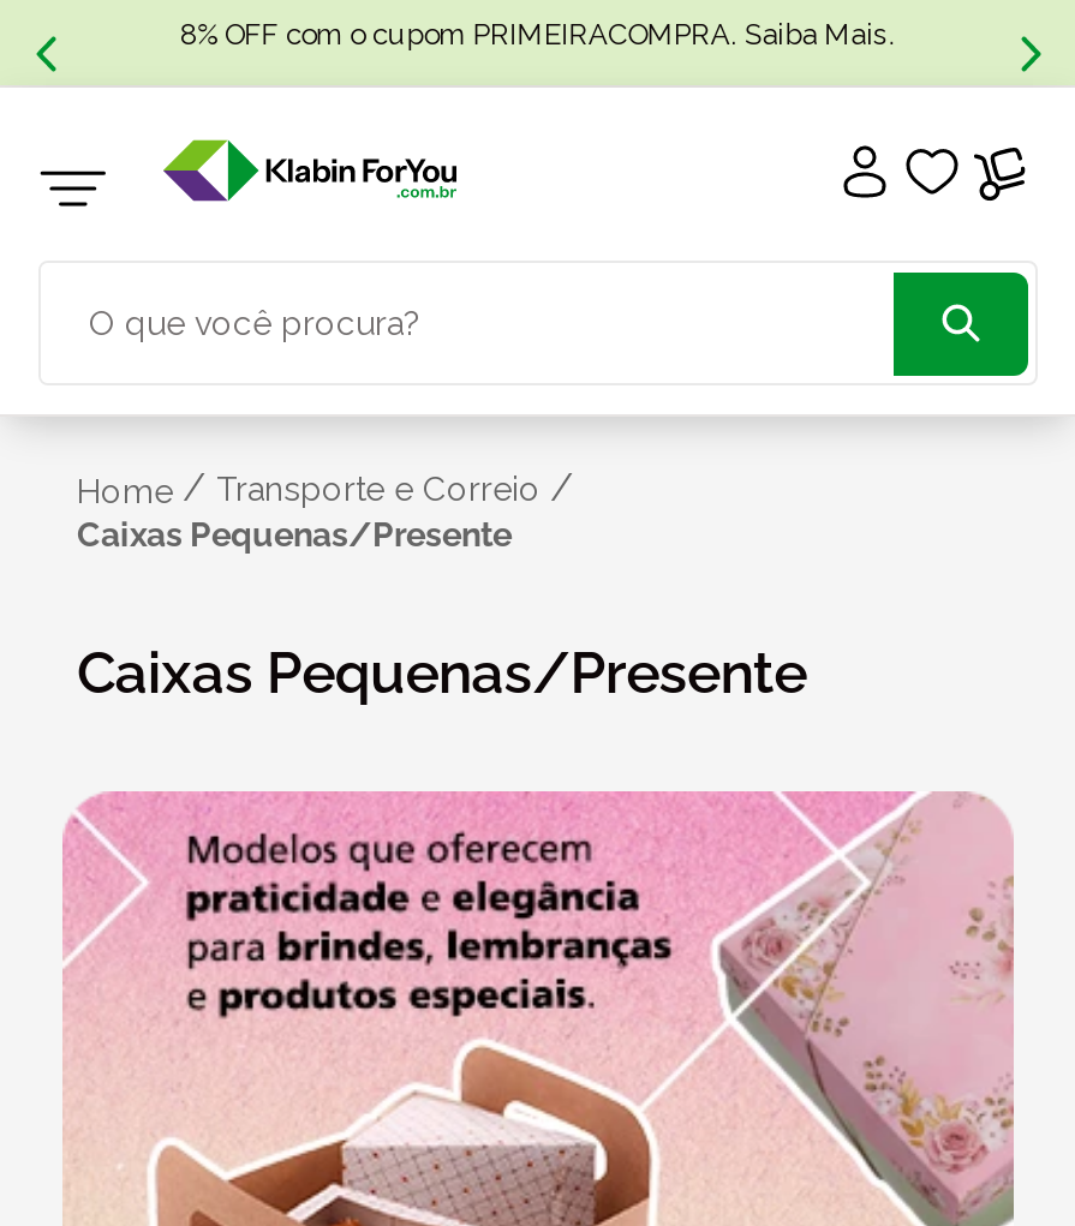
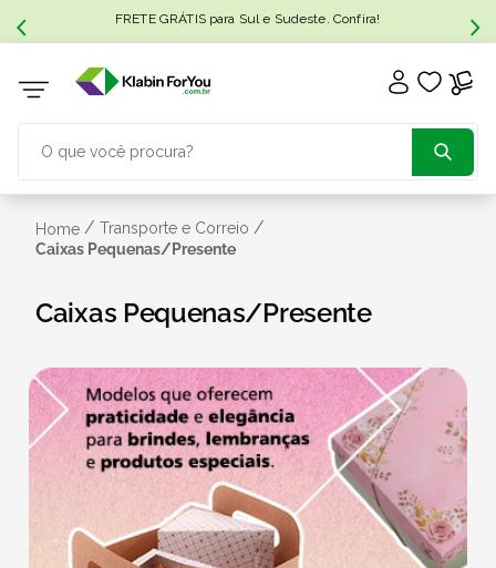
- 8% OFF com o cupom PRIMEIRACOMPRA. Saiba Mais.
+ FRETE GRÁTIS para Sul e Sudeste. Confira!
